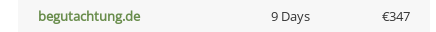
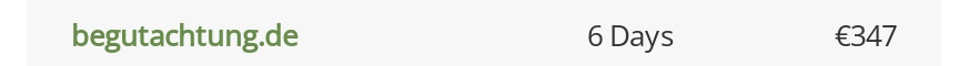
- 9 Days
+ 6 Days
